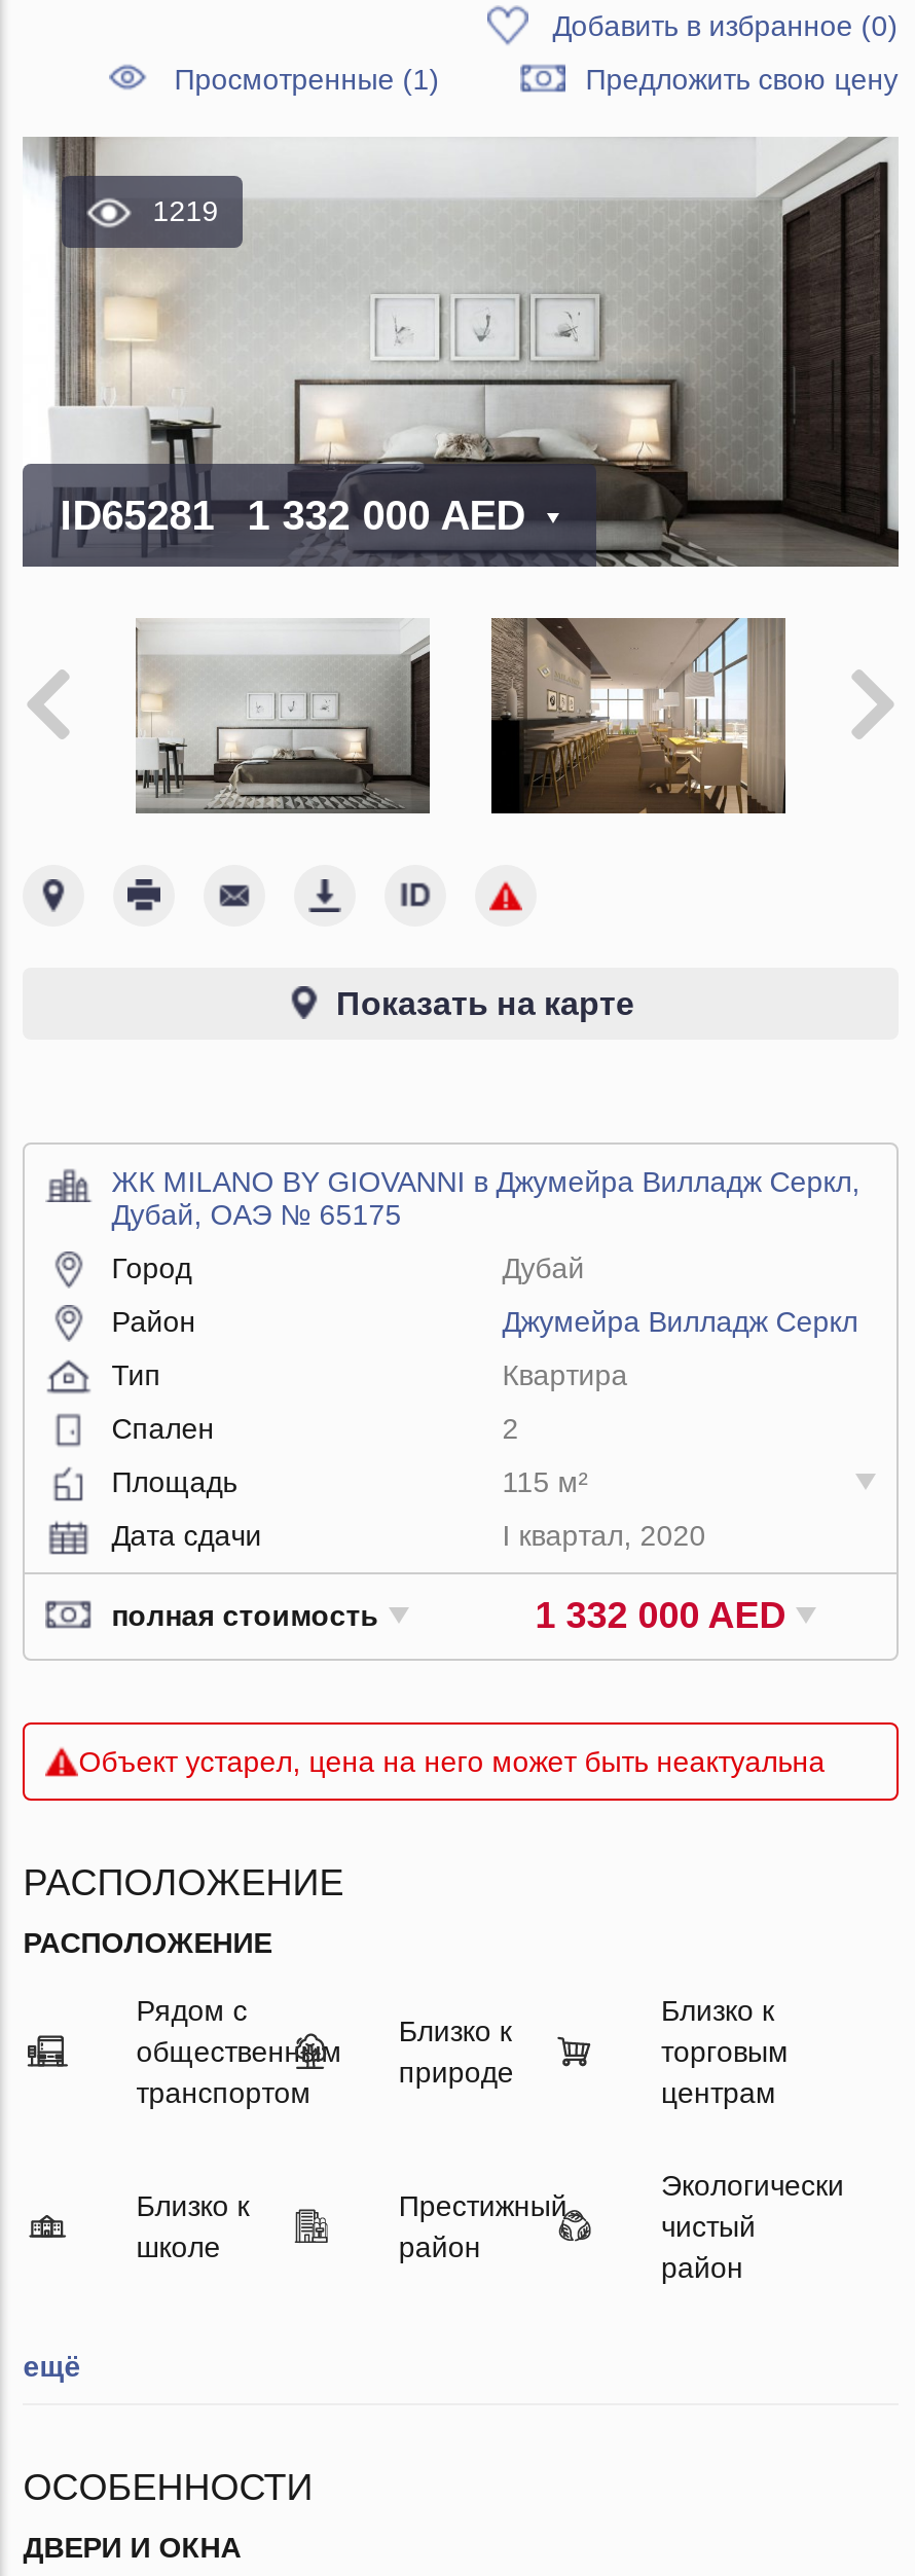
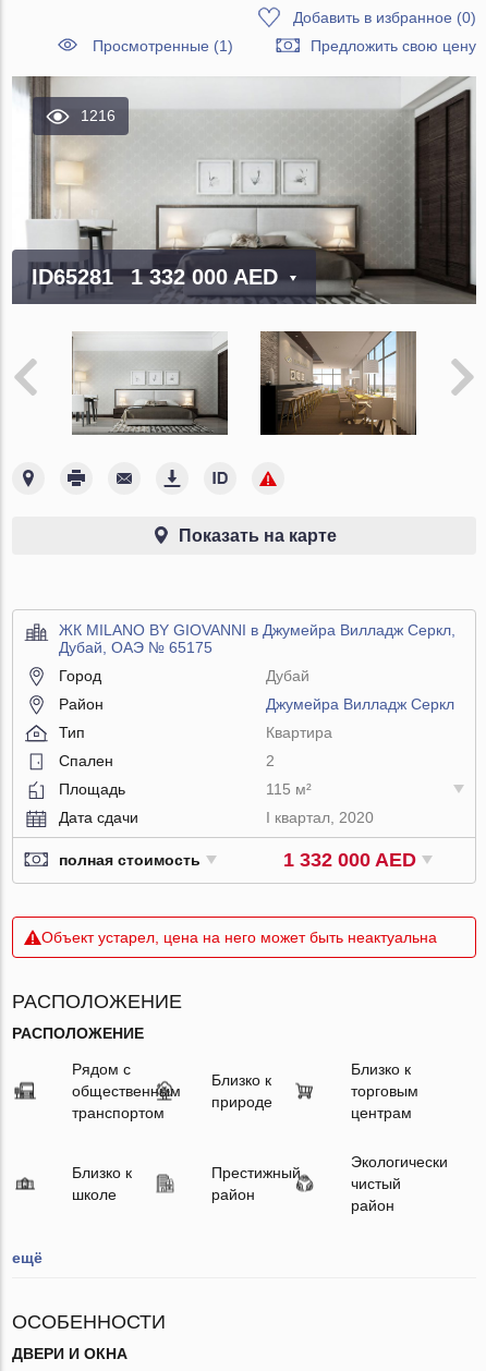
- 1219
+ 1216
